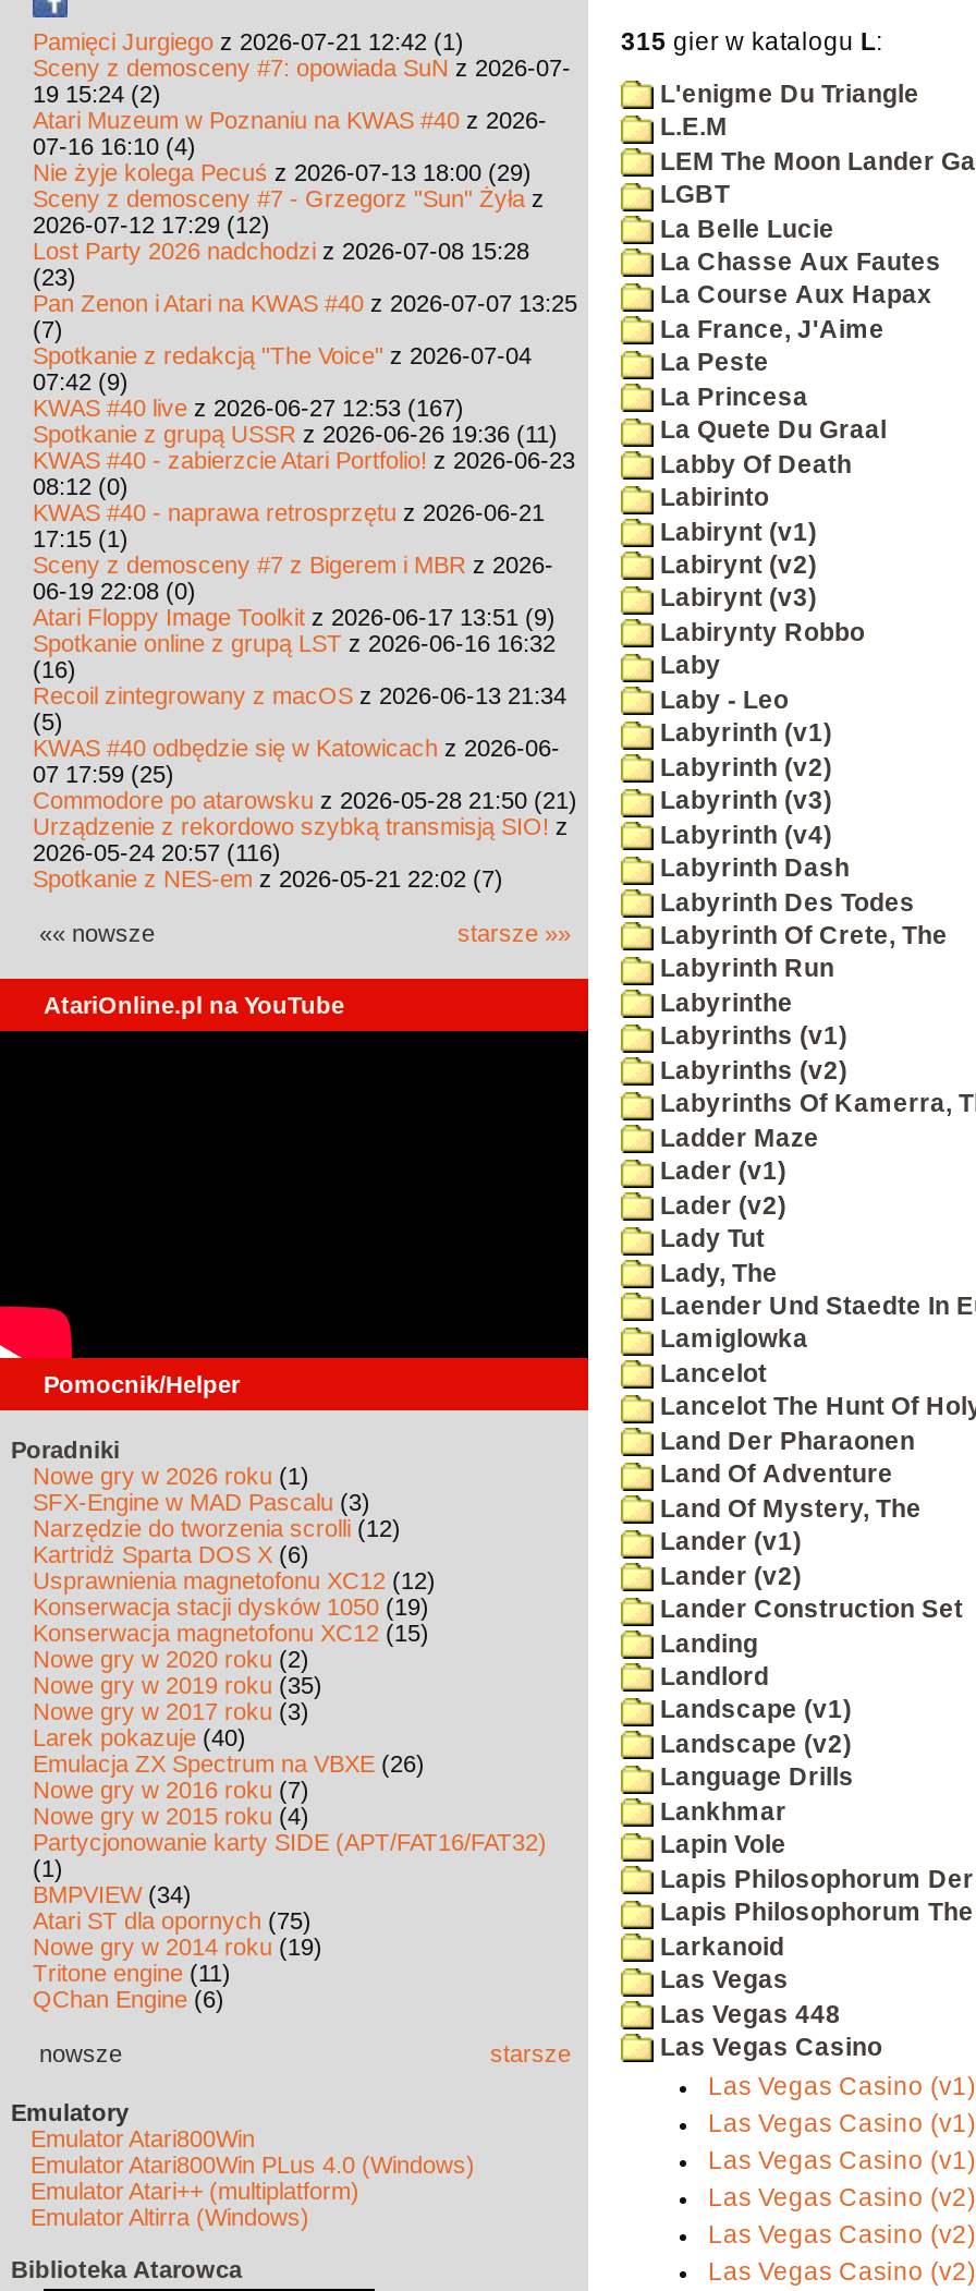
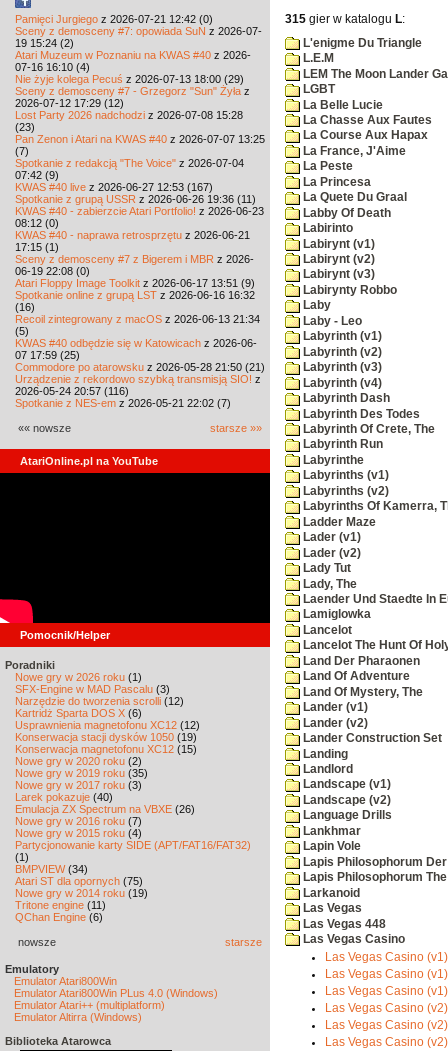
- Pamięci Jurgiego z 2026-07-21 12:42 (1)
+ Pamięci Jurgiego z 2026-07-21 12:42 (0)
